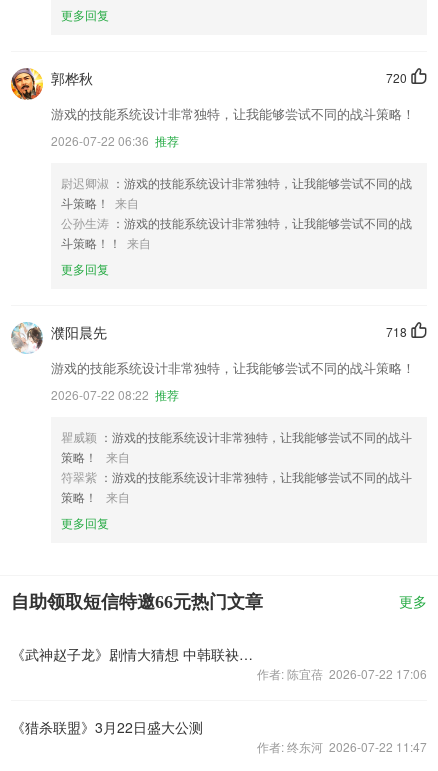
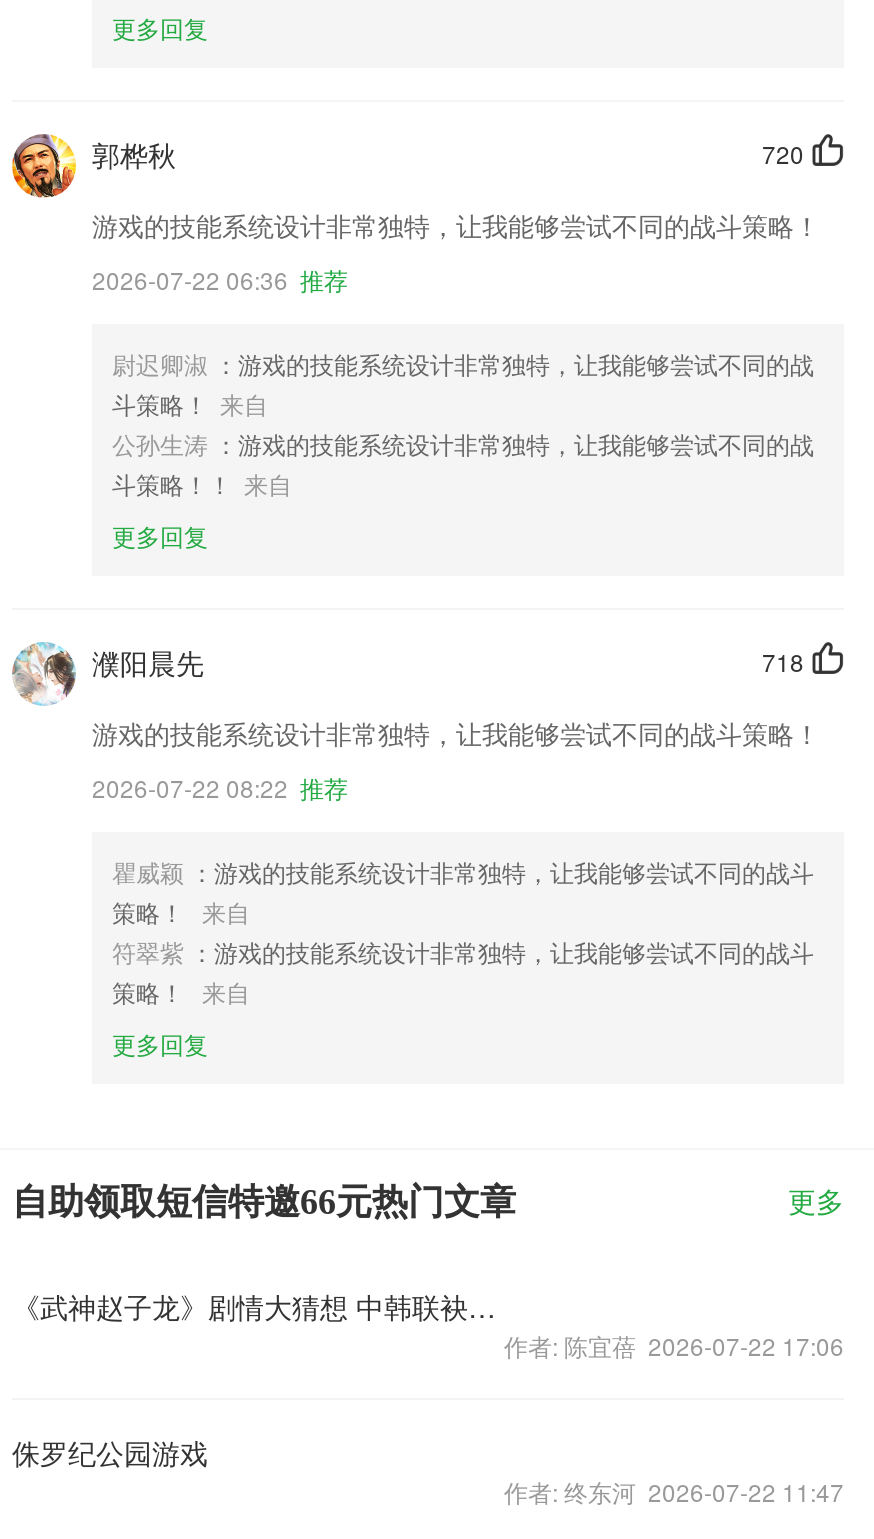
- 《猎杀联盟》3月22日盛大公测
+ 侏罗纪公园游戏
